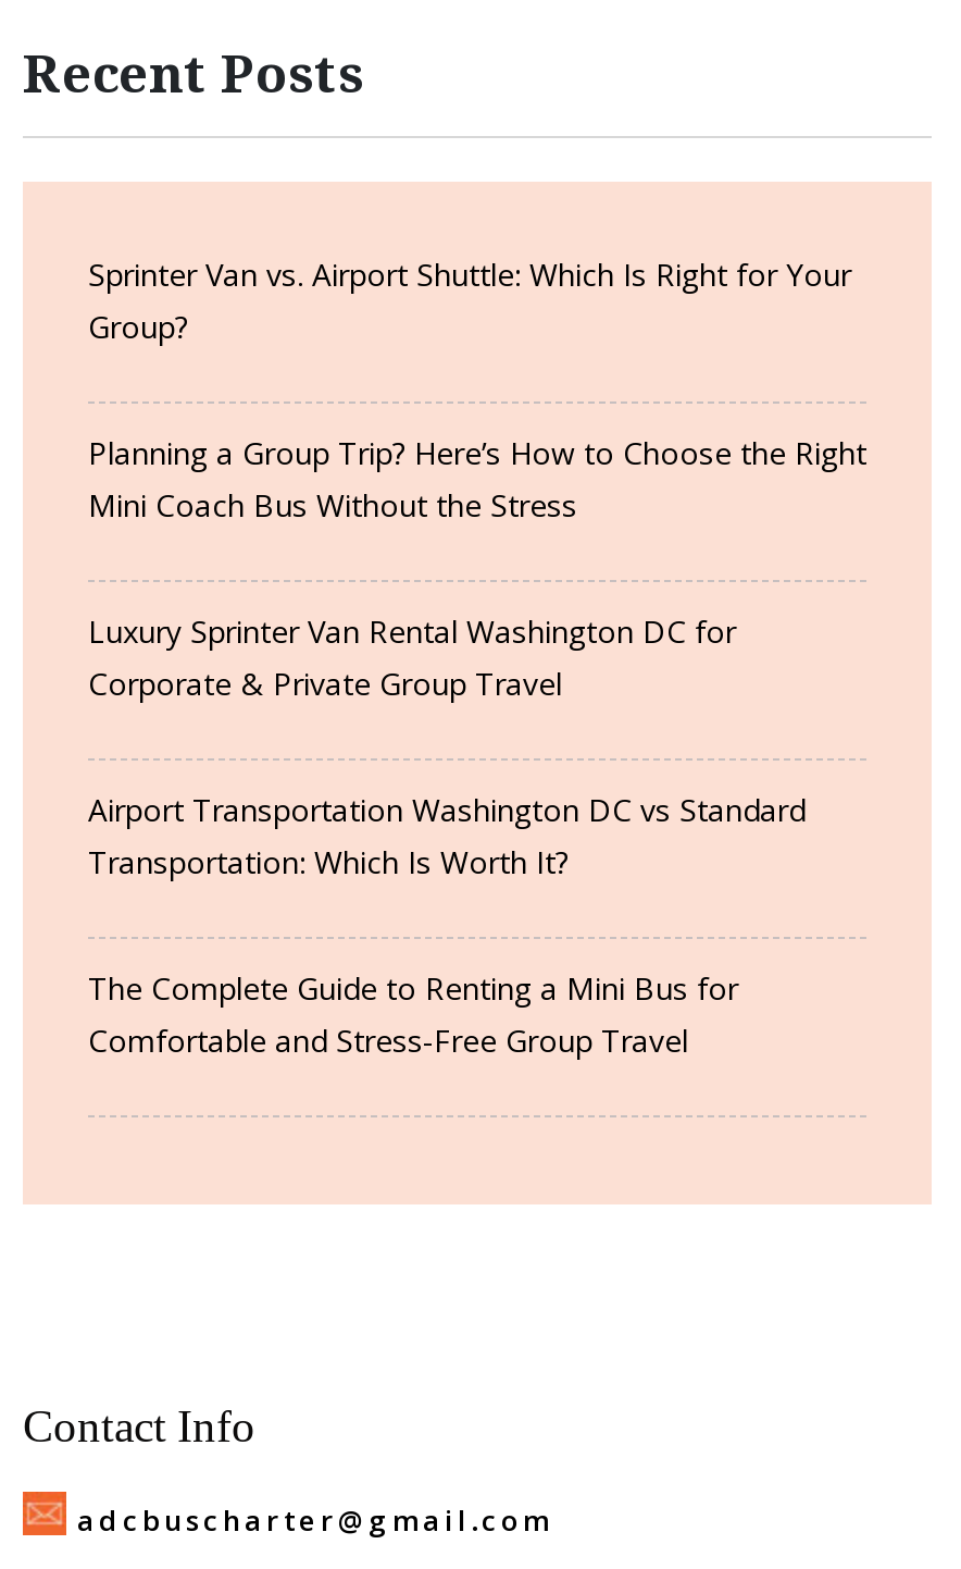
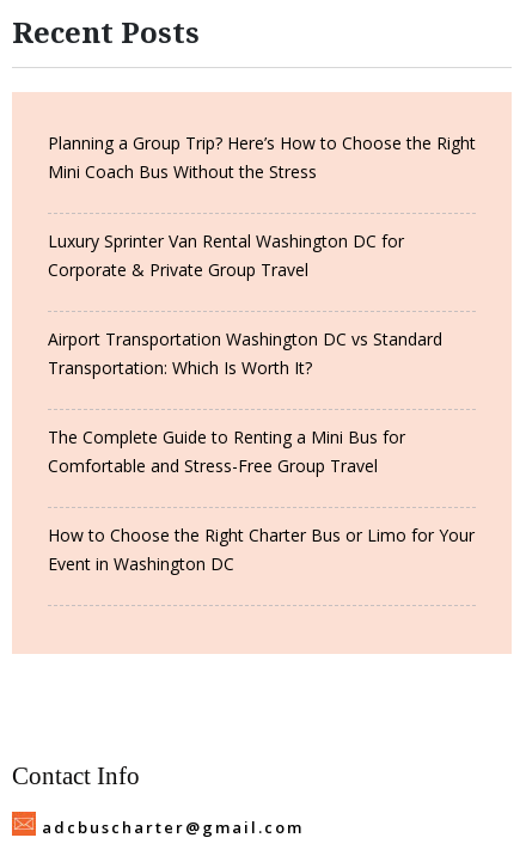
- Sprinter Van vs. Airport Shuttle: Which Is Right for Your
- Group?

moved up: Planning a Group Trip? Here’s How to Choose the Right | Mini Coach Bus Without the Stress | Luxury Sprinter Van Rental Washington DC for | Corporate & Private Group Travel | Airport Transportation Washington DC vs Standard | Transportation: Which Is Worth It? | The Complete Guide to Renting a Mini Bus for | Comfortable and Stress-Free Group Travel

+ How to Choose the Right Charter Bus or Limo for Your
+ Event in Washington DC
